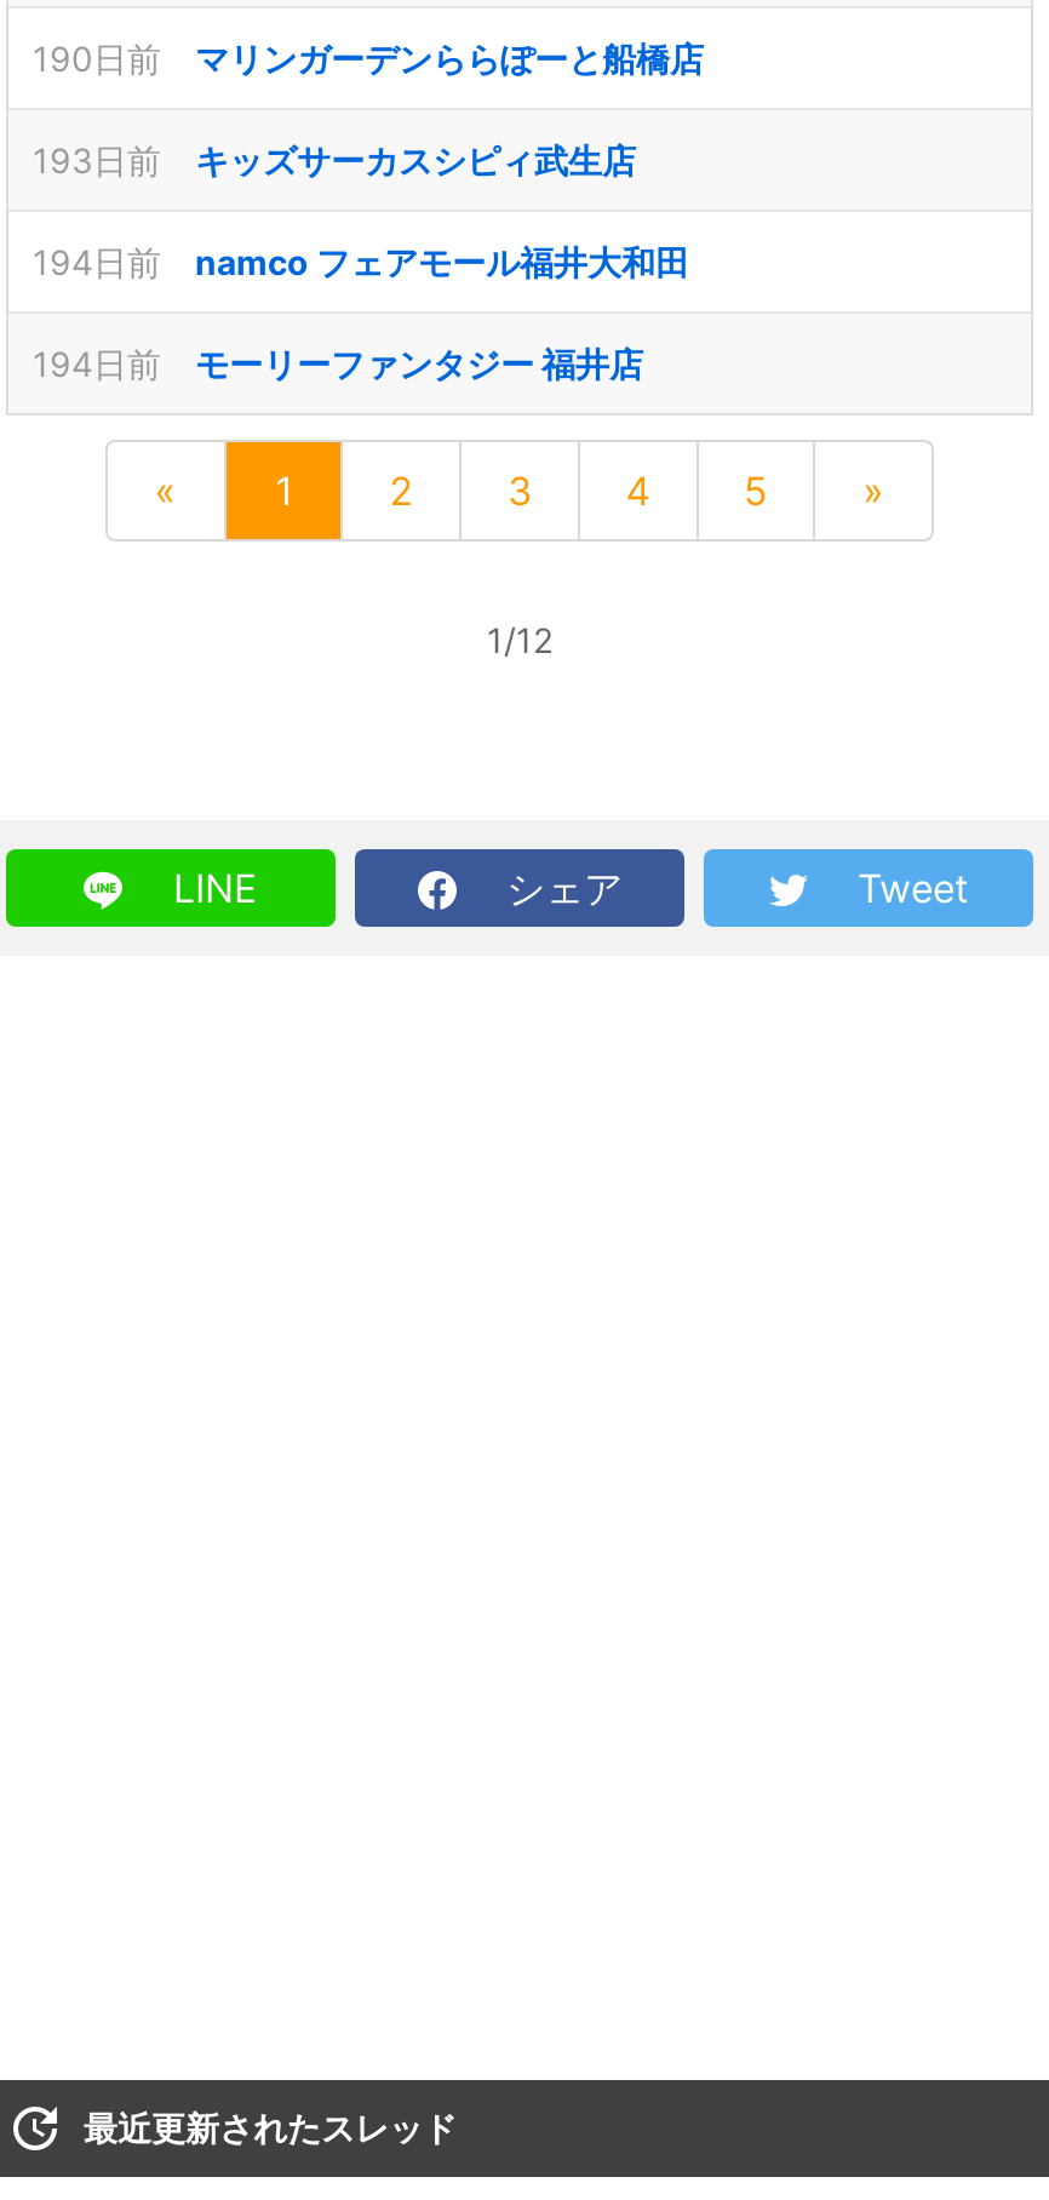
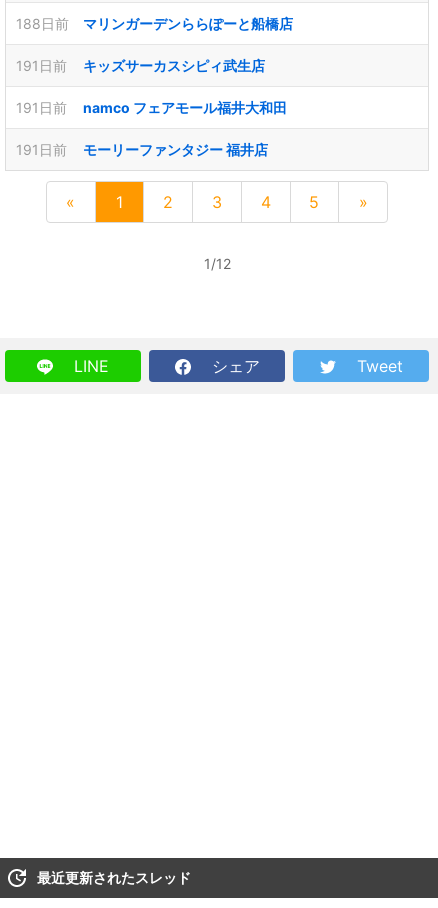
- 190日前 マリンガーデンららぽーと船橋店
+ 188日前 マリンガーデンららぽーと船橋店

- 193日前 キッズサーカスシピィ武生店
+ 191日前 キッズサーカスシピィ武生店

- 194日前 namco フェアモール福井大和田
+ 191日前 namco フェアモール福井大和田

- 194日前 モーリーファンタジー 福井店
+ 191日前 モーリーファンタジー 福井店
